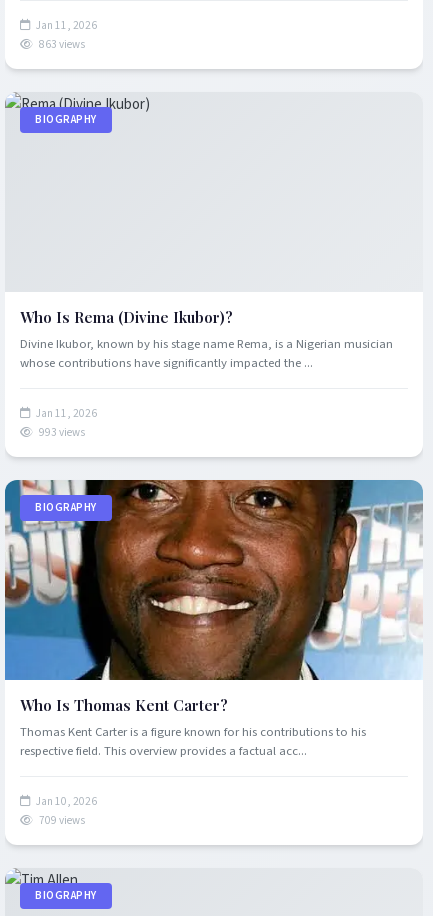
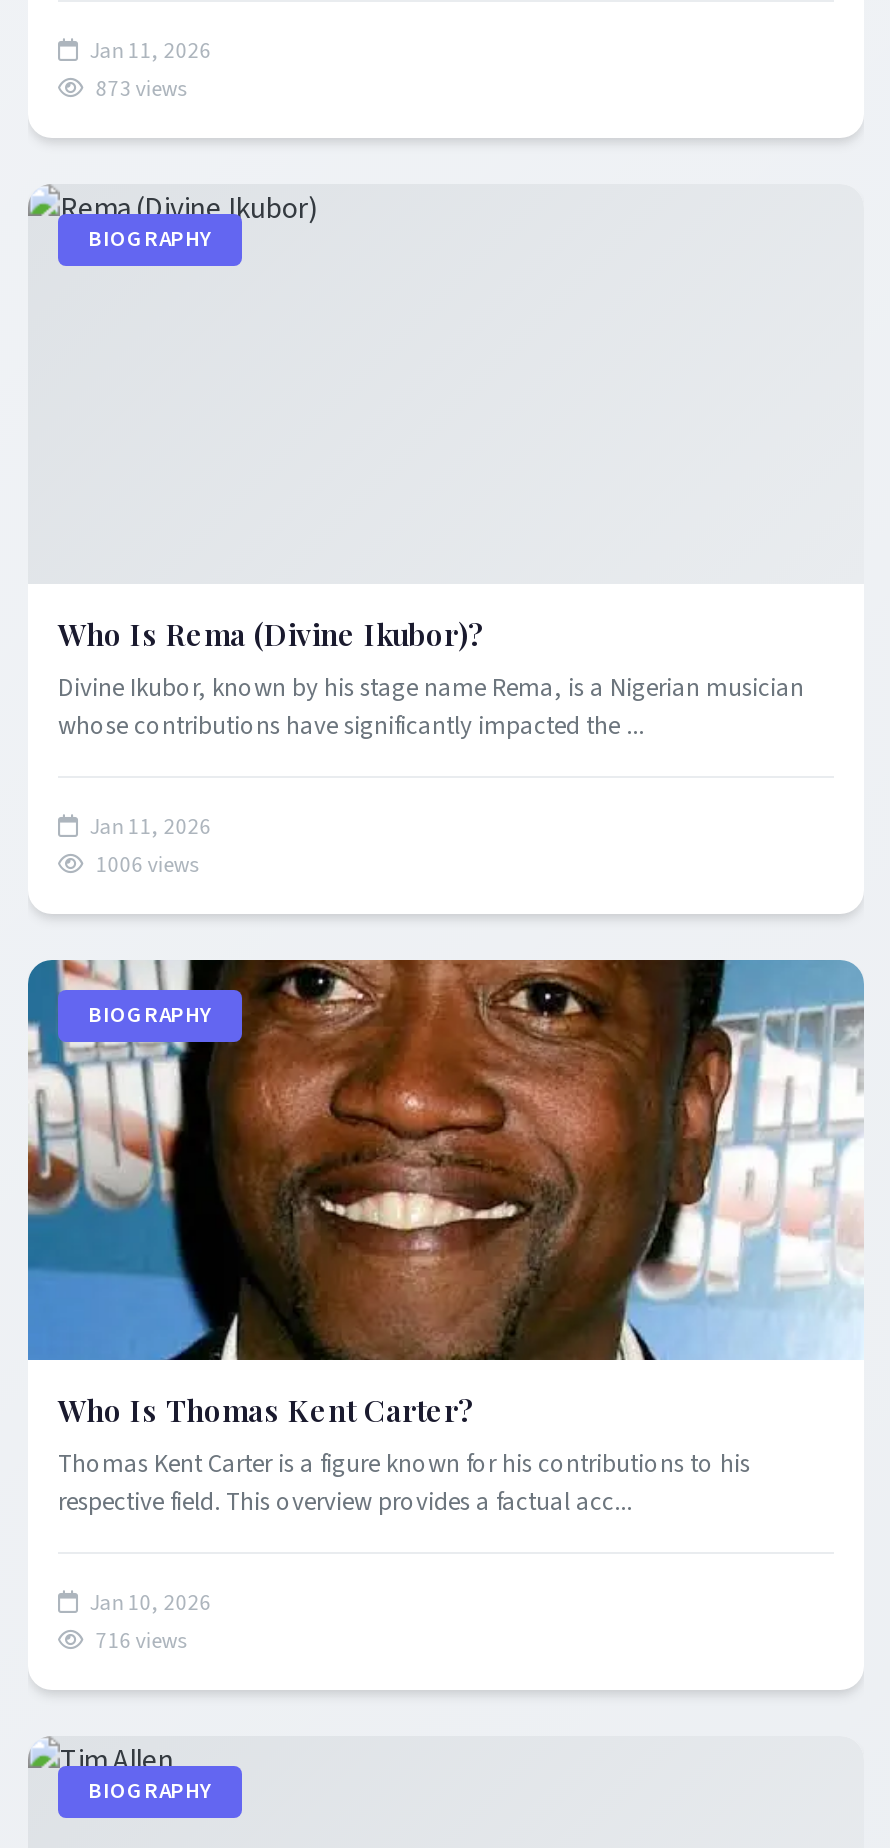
- 863 views
+ 873 views

- 993 views
+ 1006 views

- 709 views
+ 716 views
